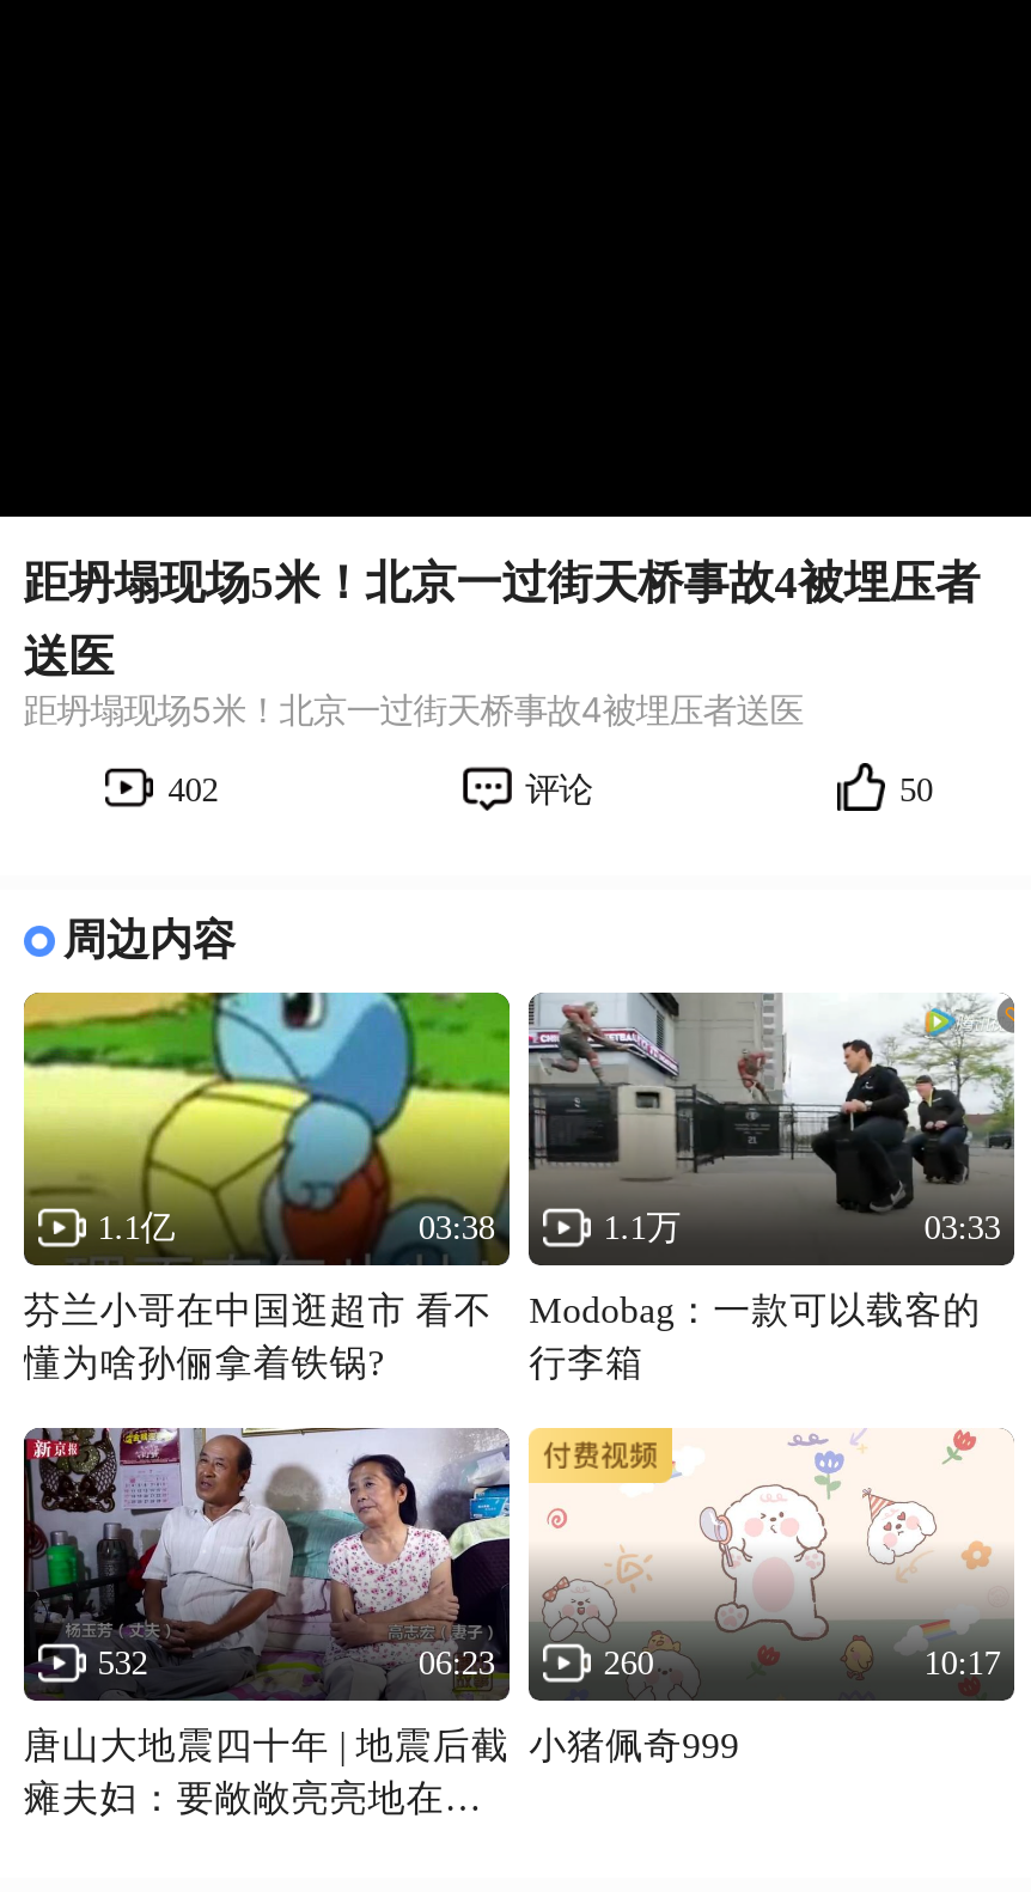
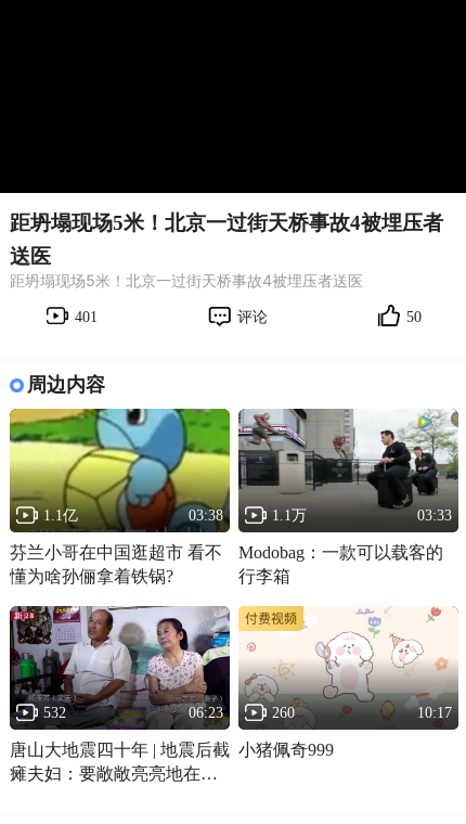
- 402
+ 401
